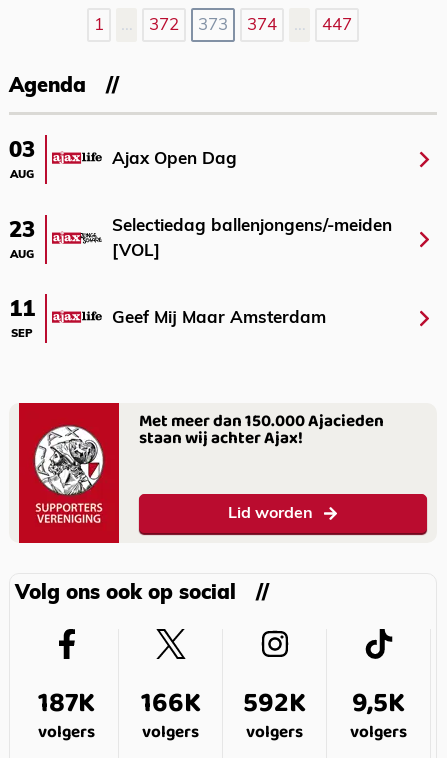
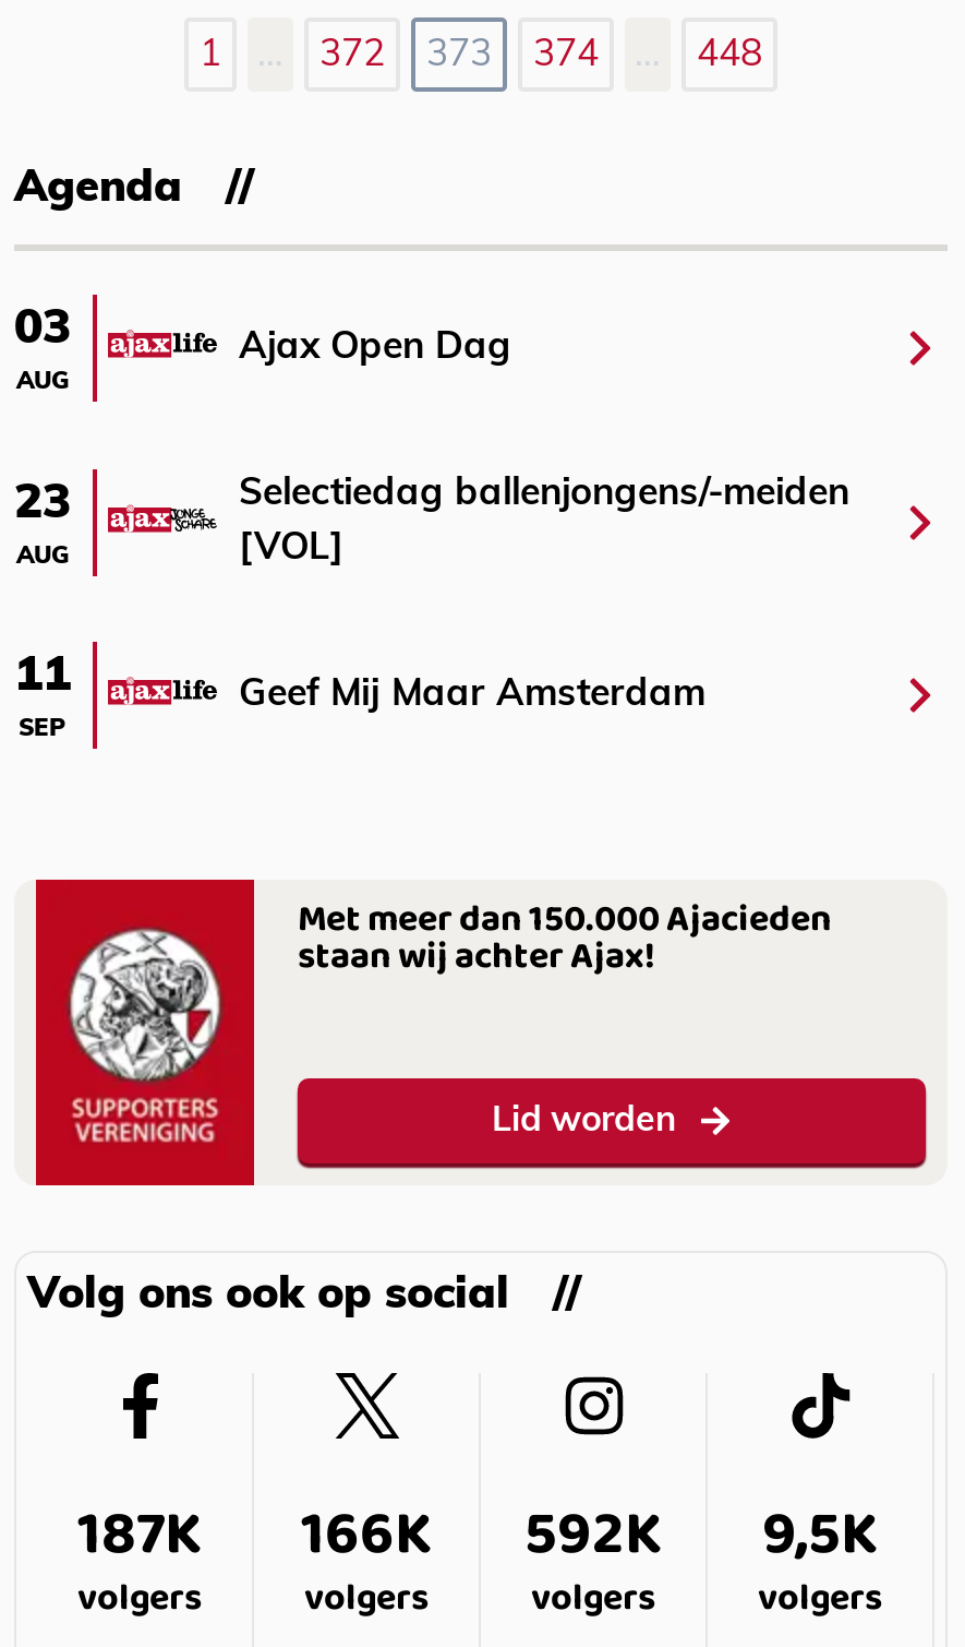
- 447
+ 448
